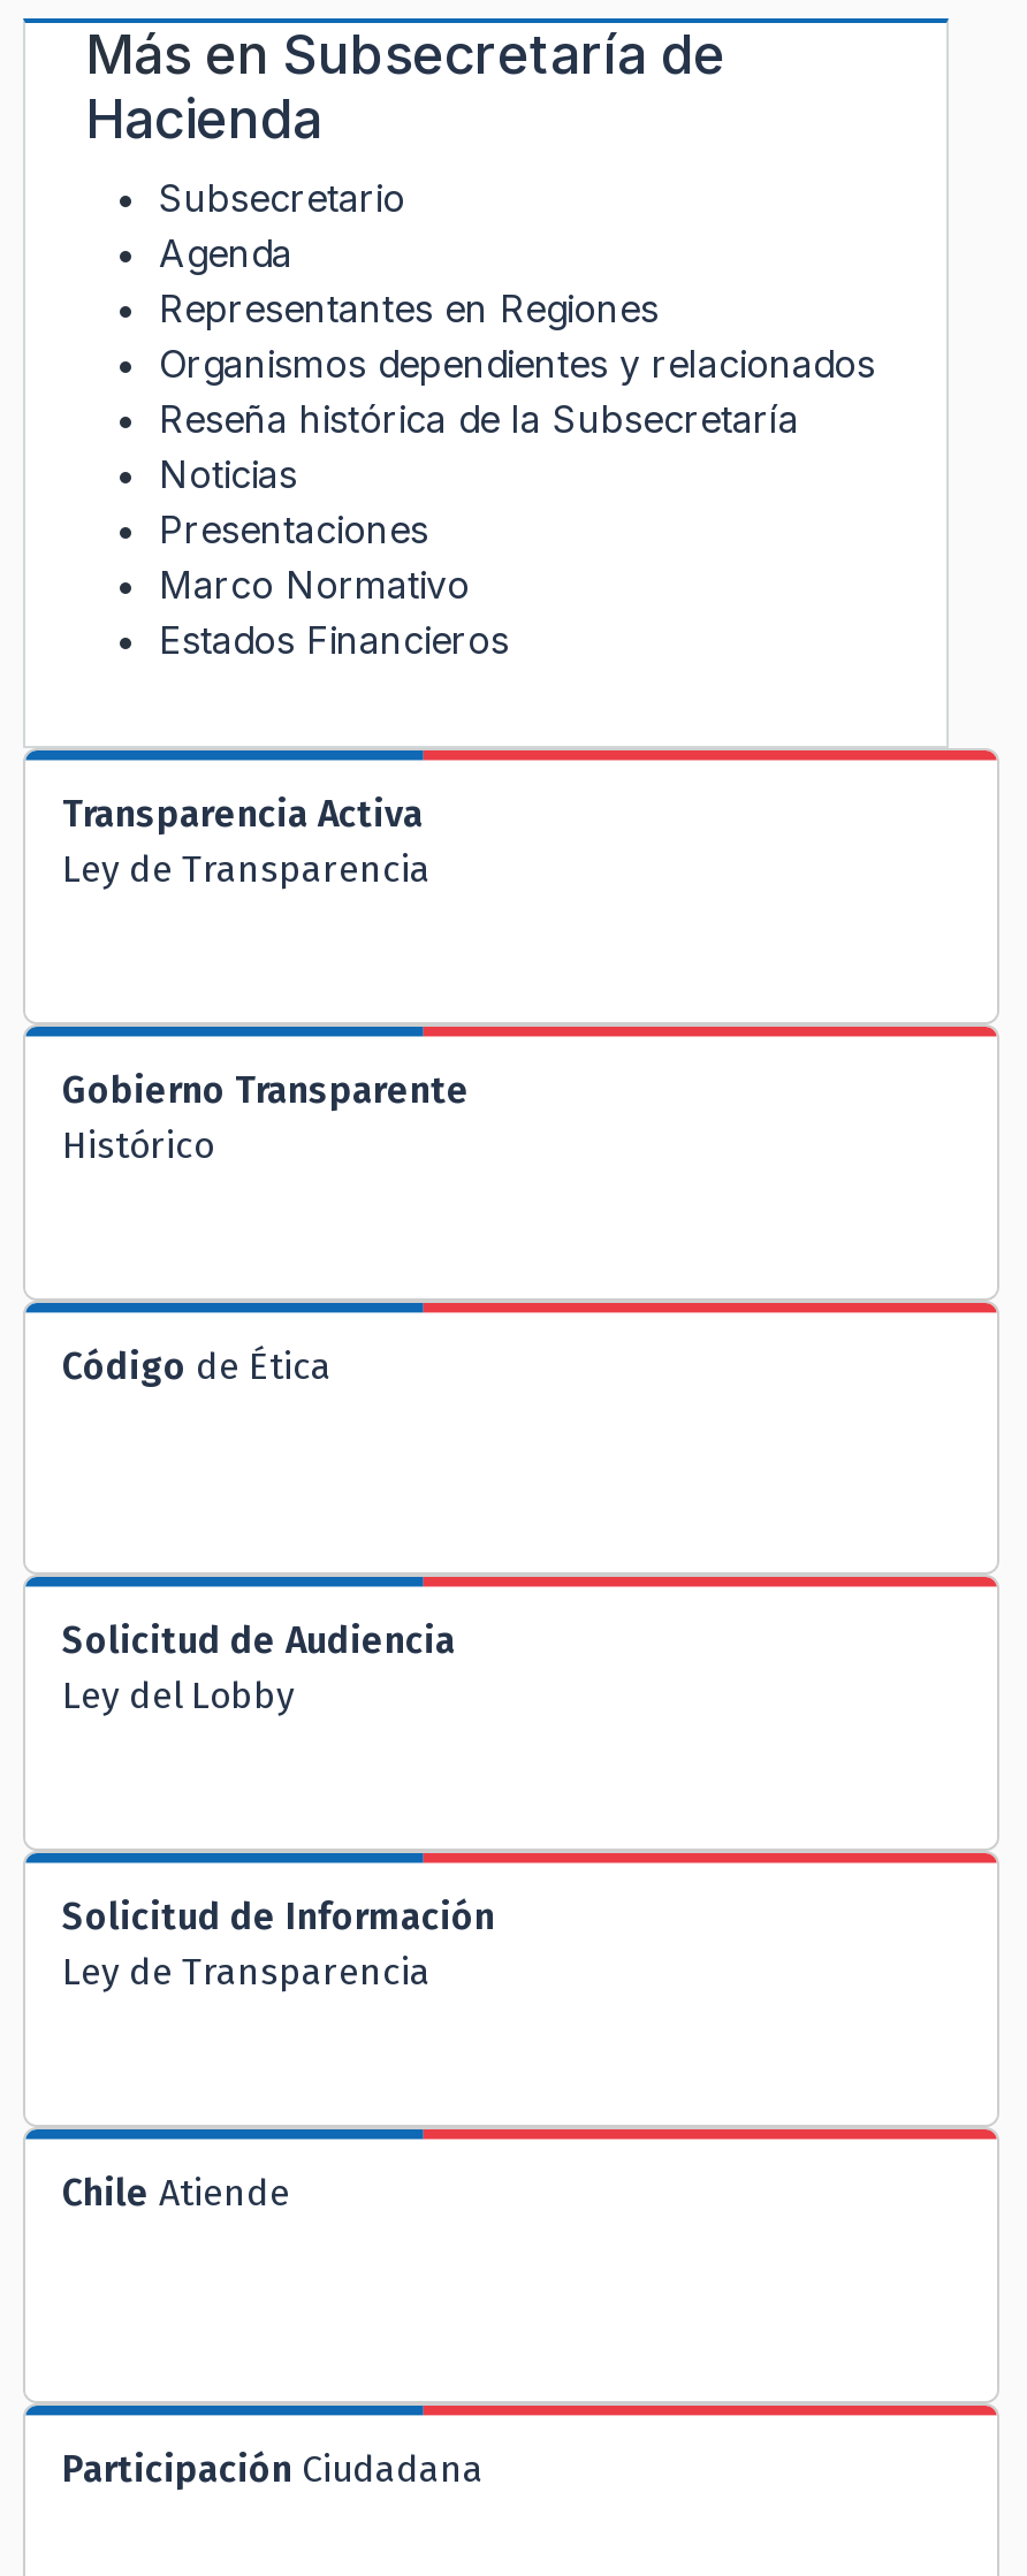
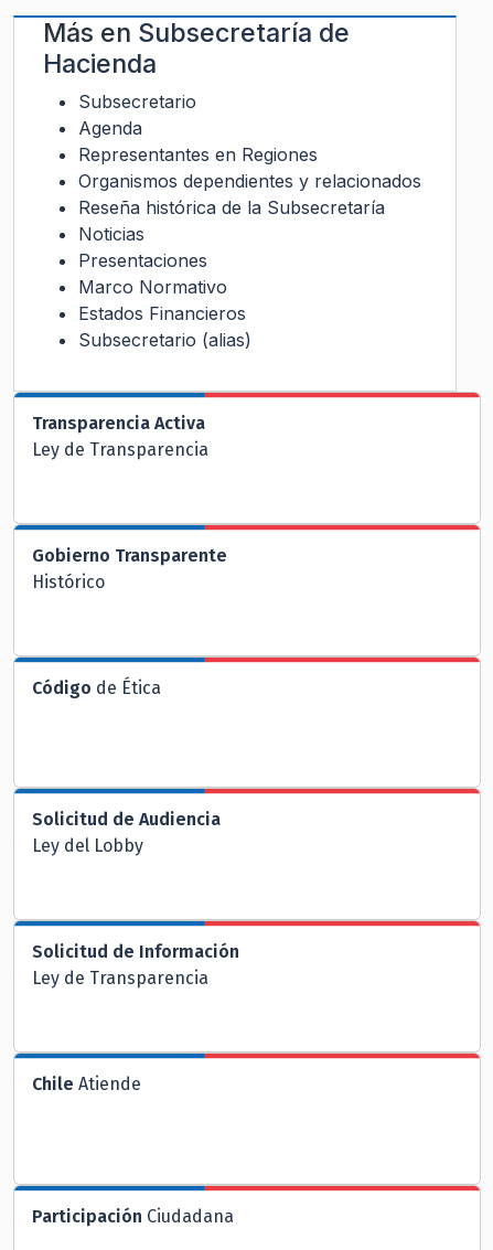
+ Subsecretario (alias)
